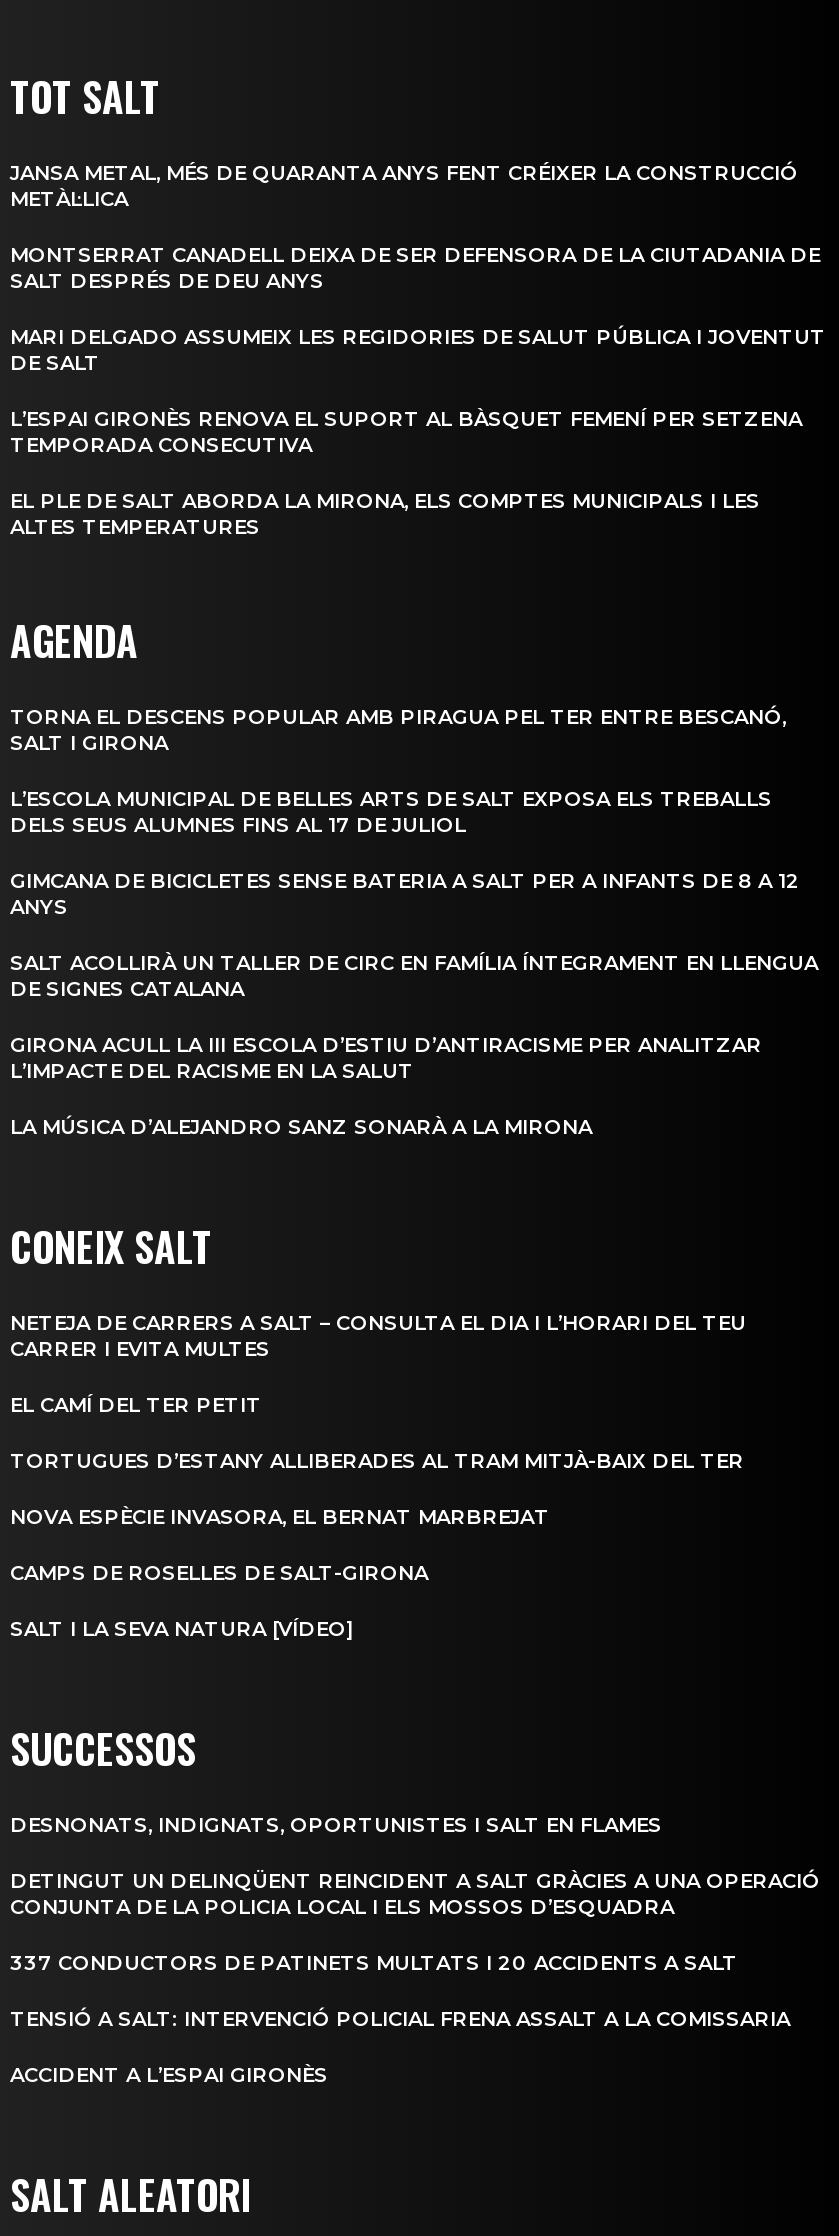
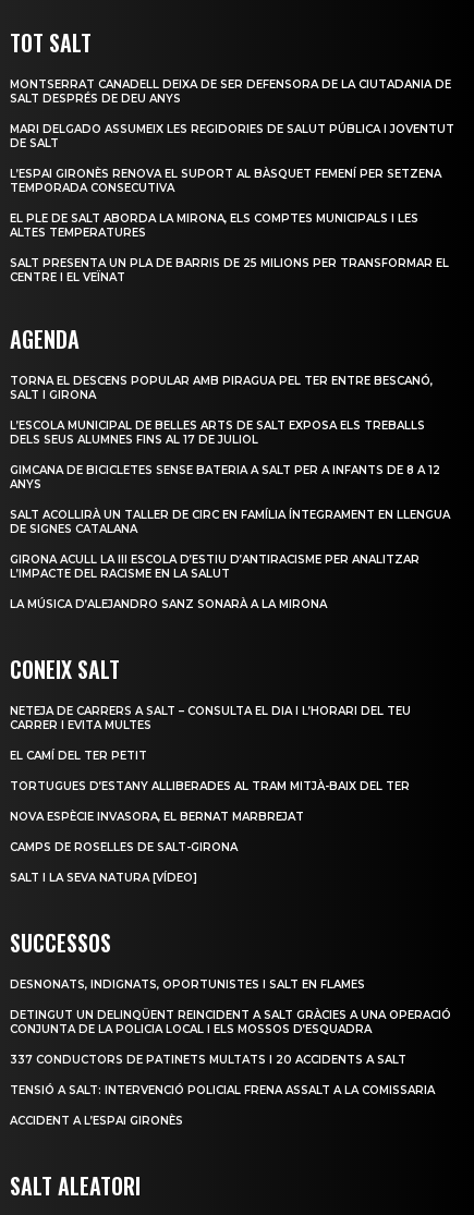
- JANSA METAL, MÉS DE QUARANTA ANYS FENT CRÉIXER LA CONSTRUCCIÓ
- METÀL·LICA

moved up: MONTSERRAT CANADELL DEIXA DE SER DEFENSORA DE LA CIUTADANIA DE | SALT DESPRÉS DE DEU ANYS | MARI DELGADO ASSUMEIX LES REGIDORIES DE SALUT PÚBLICA I JOVENTUT | DE SALT | L’ESPAI GIRONÈS RENOVA EL SUPORT AL BÀSQUET FEMENÍ PER SETZENA | TEMPORADA CONSECUTIVA | EL PLE DE SALT ABORDA LA MIRONA, ELS COMPTES MUNICIPALS I LES | ALTES TEMPERATURES

+ SALT PRESENTA UN PLA DE BARRIS DE 25 MILIONS PER TRANSFORMAR EL
+ CENTRE I EL VEÏNAT
